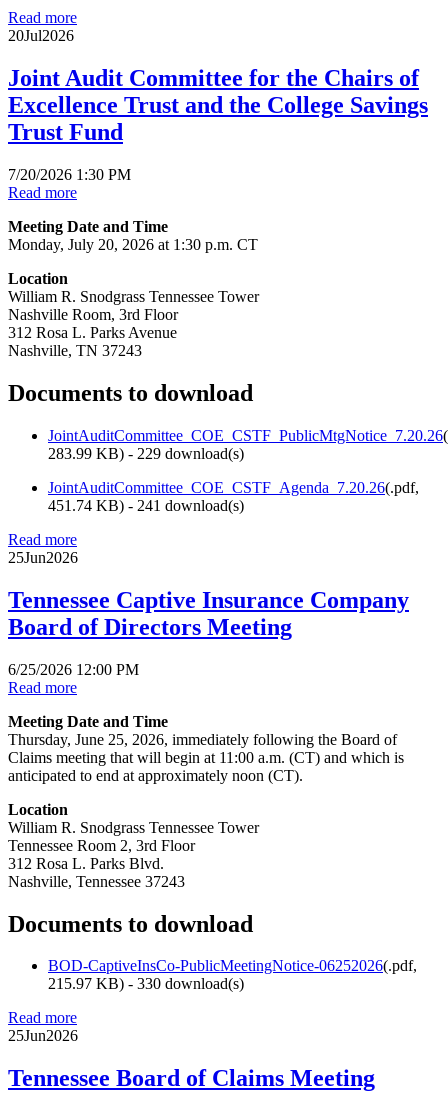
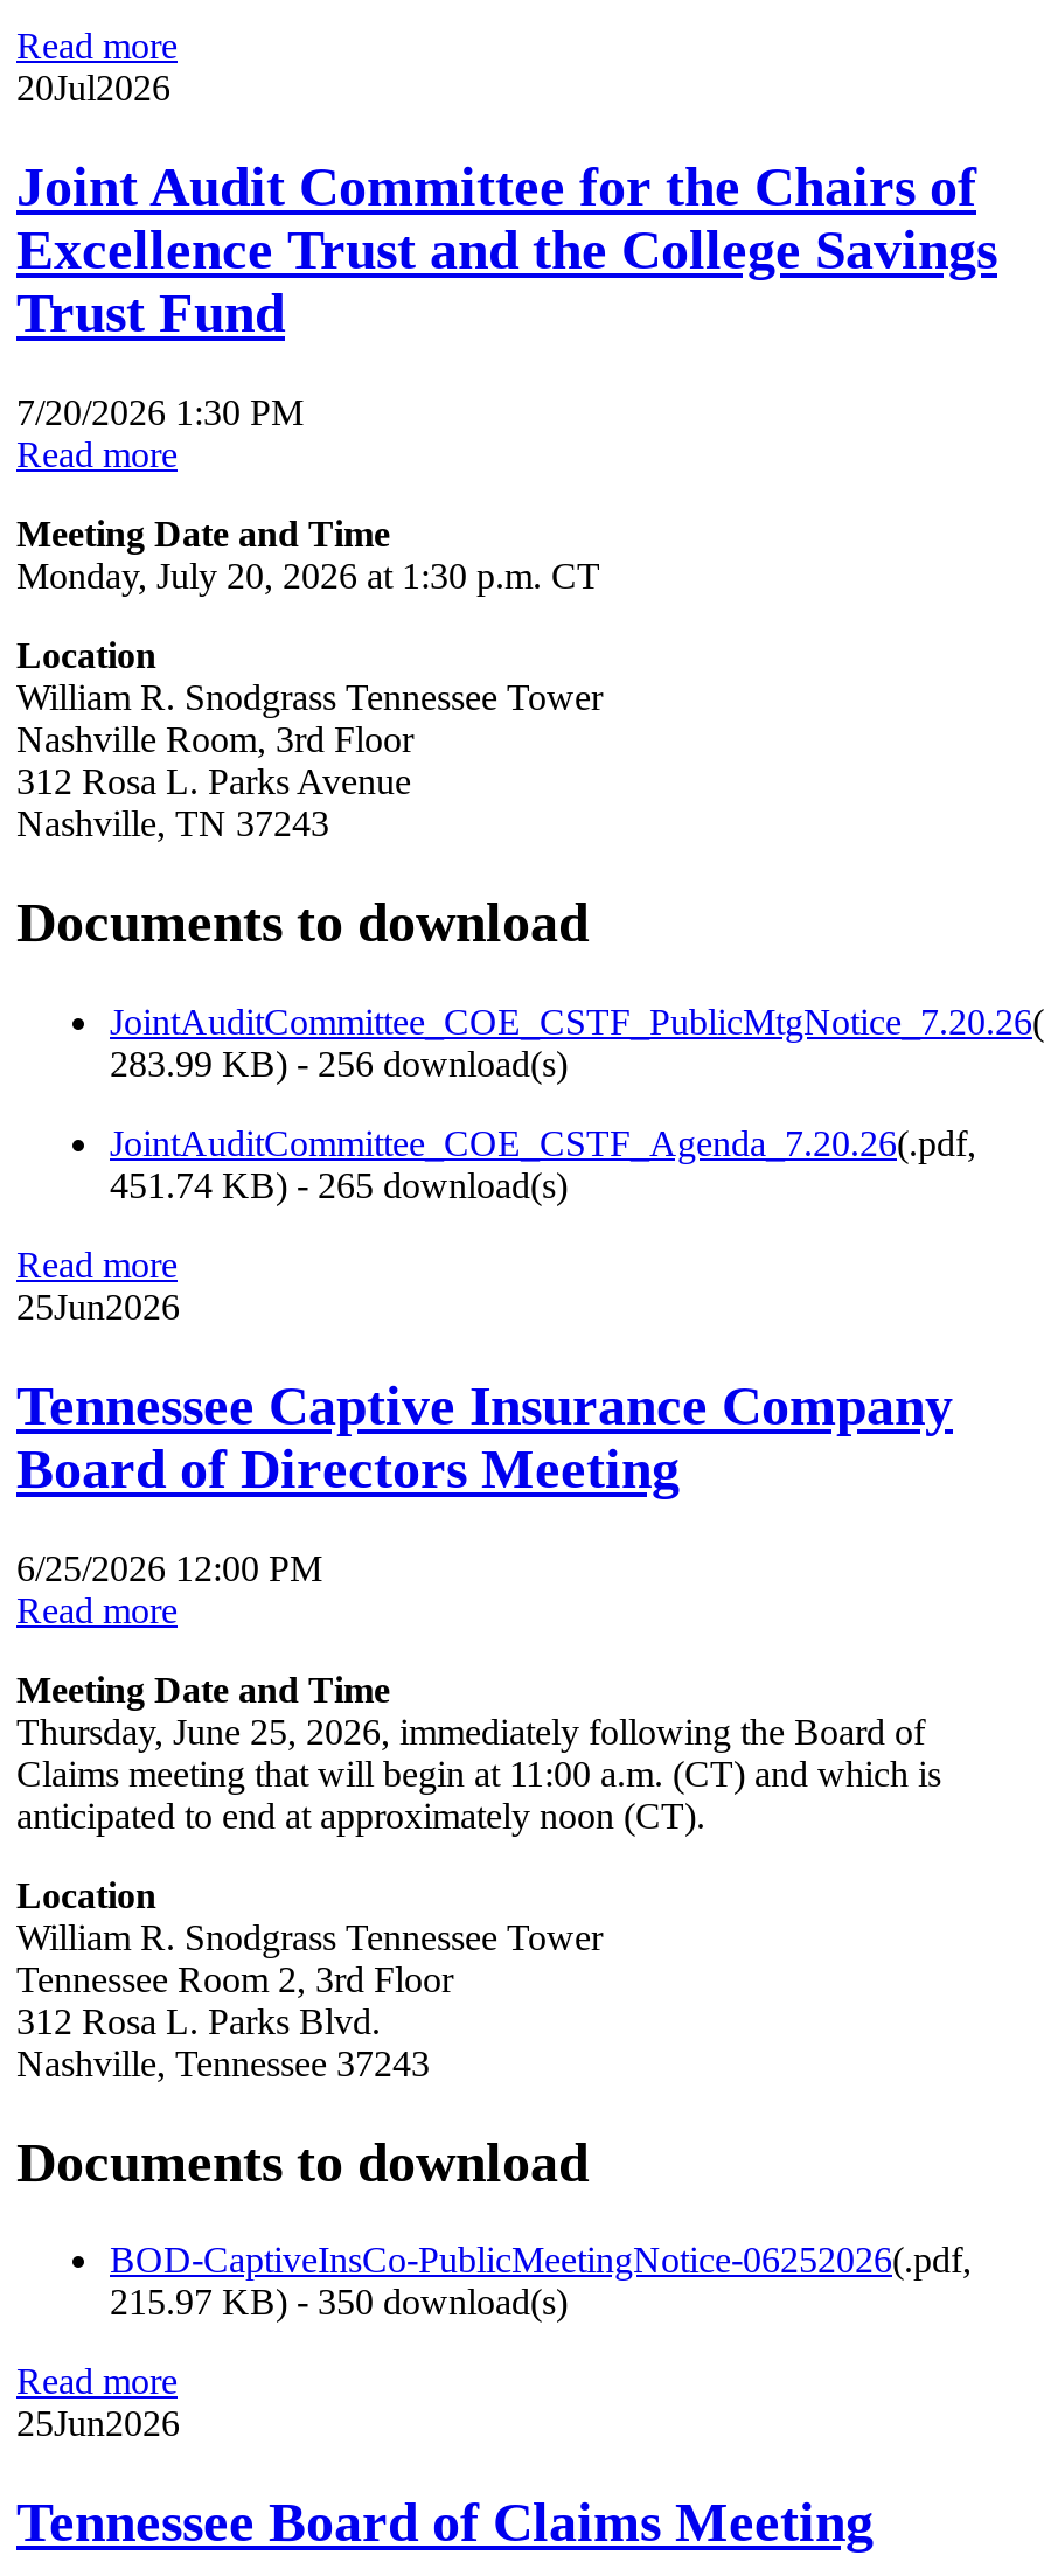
- 283.99 KB) - 229 download(s)
+ 283.99 KB) - 256 download(s)

- 451.74 KB) - 241 download(s)
+ 451.74 KB) - 265 download(s)

- 215.97 KB) - 330 download(s)
+ 215.97 KB) - 350 download(s)
